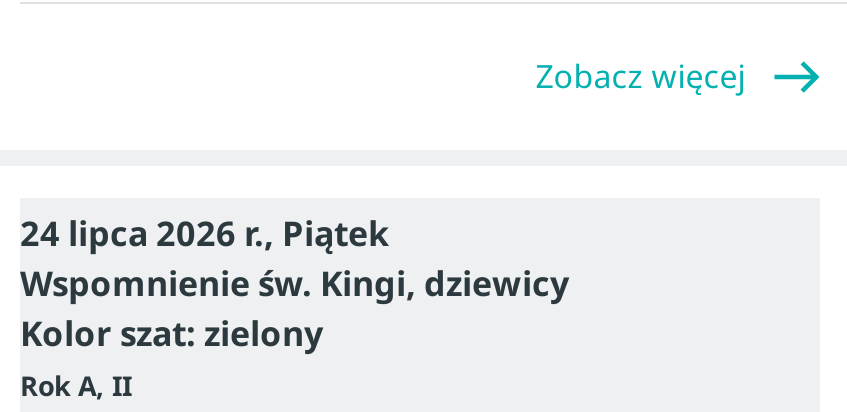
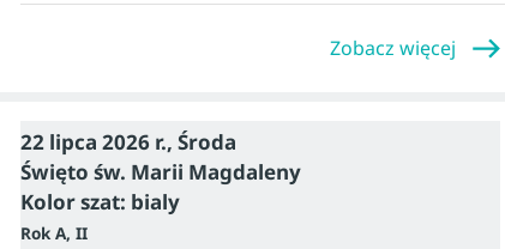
- 24 lipca 2026 r., Piątek
+ 22 lipca 2026 r., Środa

- Wspomnienie św. Kingi, dziewicy
+ Święto św. Marii Magdaleny

- Kolor szat: zielony
+ Kolor szat: bialy
